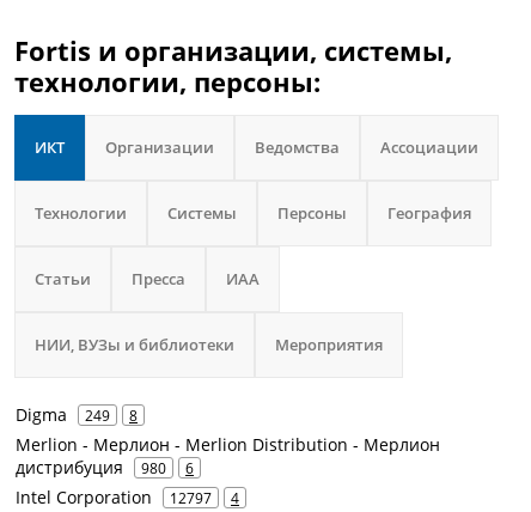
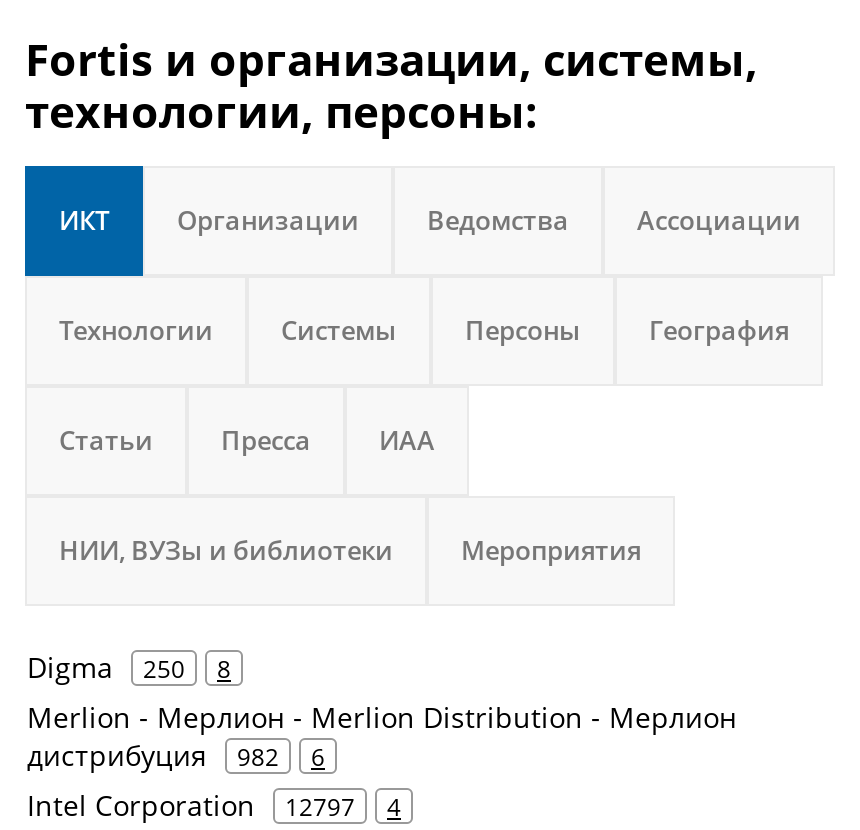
- Digma 249 8
+ Digma 250 8

- дистрибуция 980 6
+ дистрибуция 982 6
